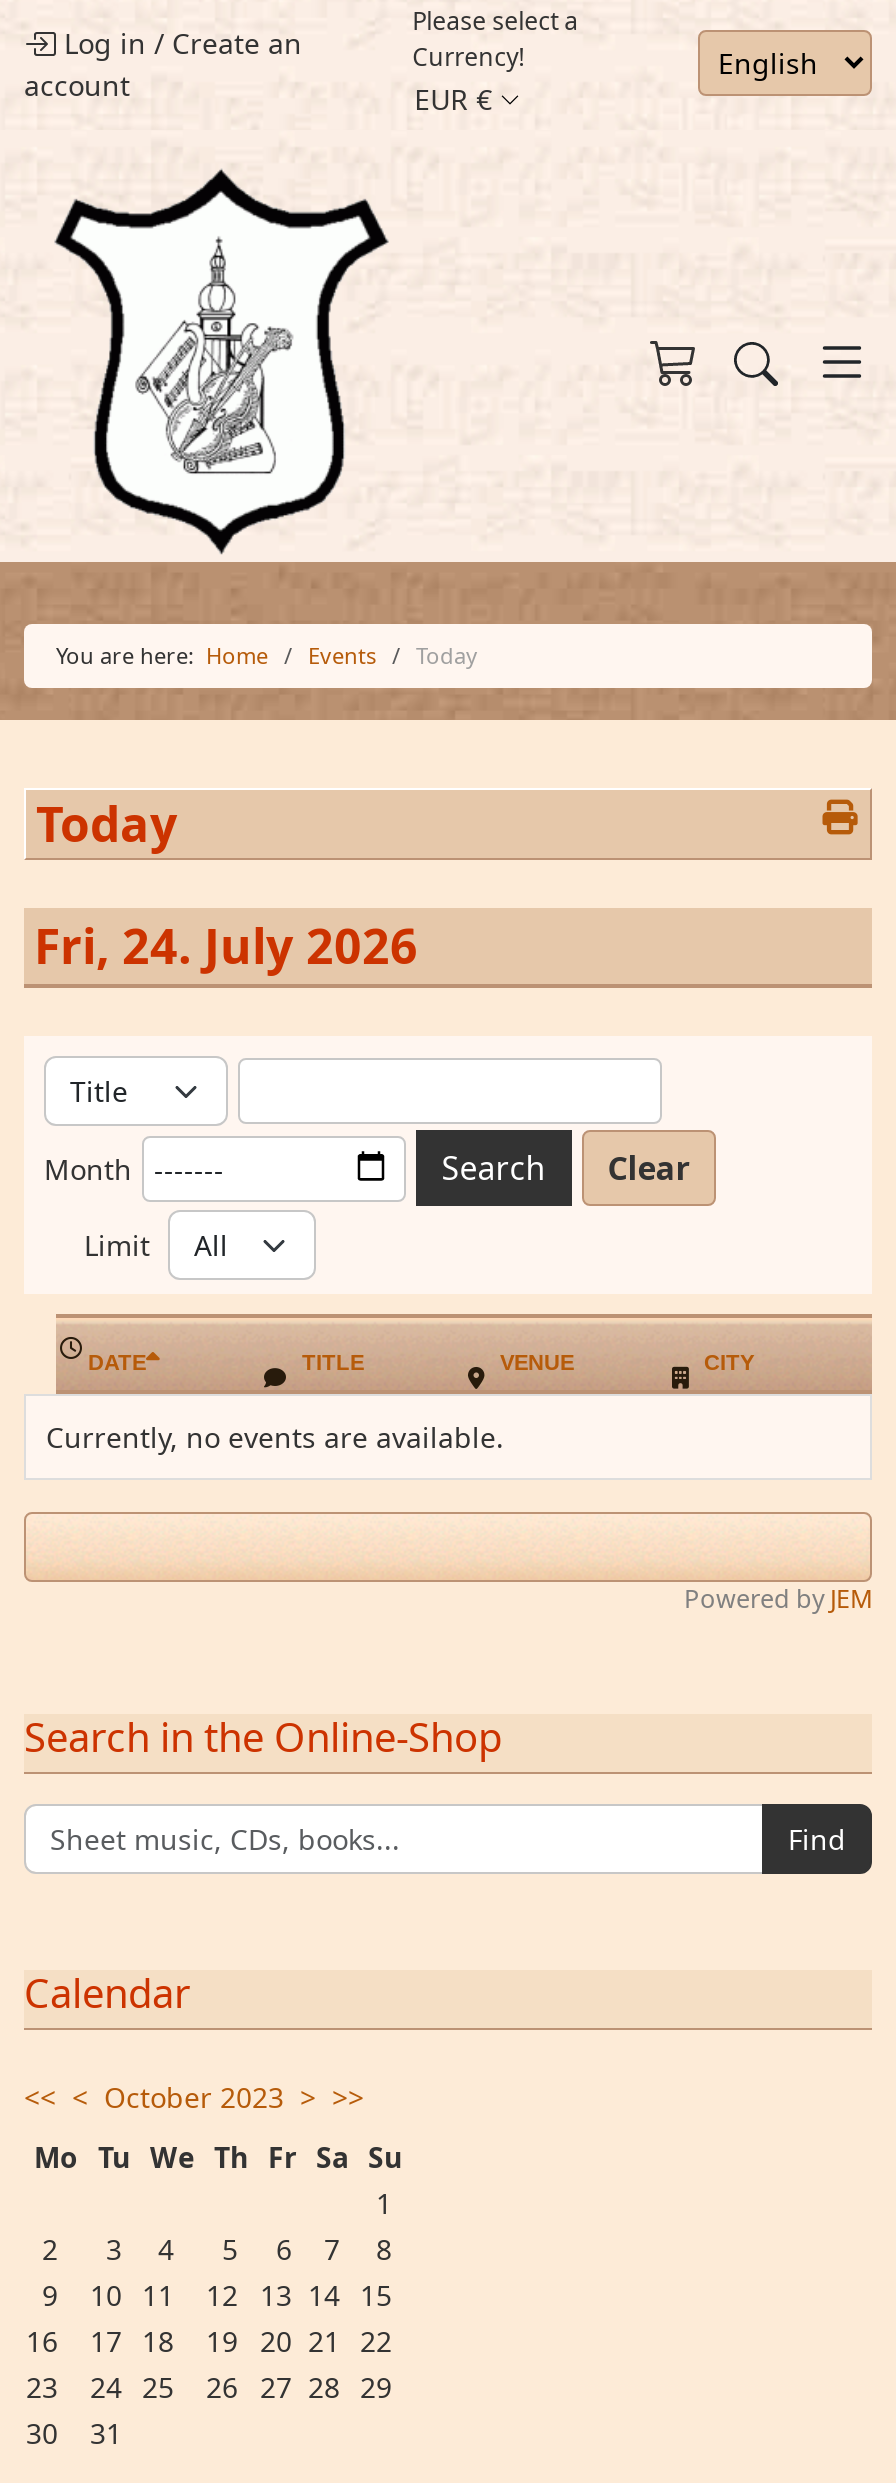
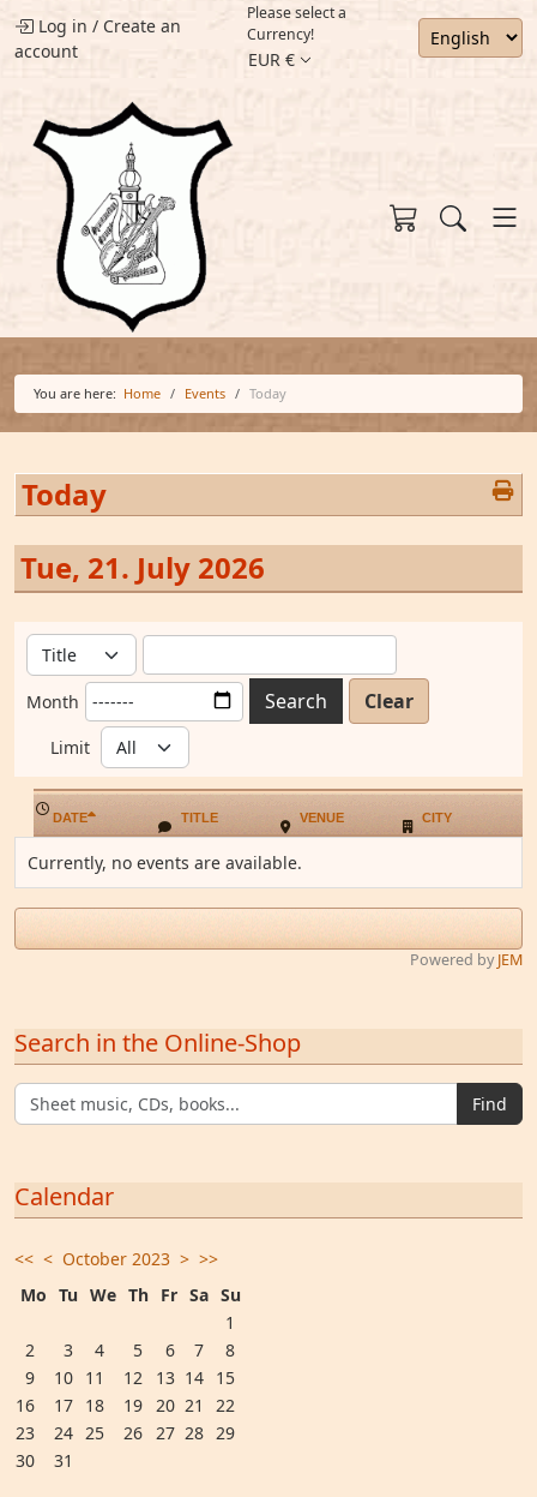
- Fri, 24. July 2026
+ Tue, 21. July 2026
